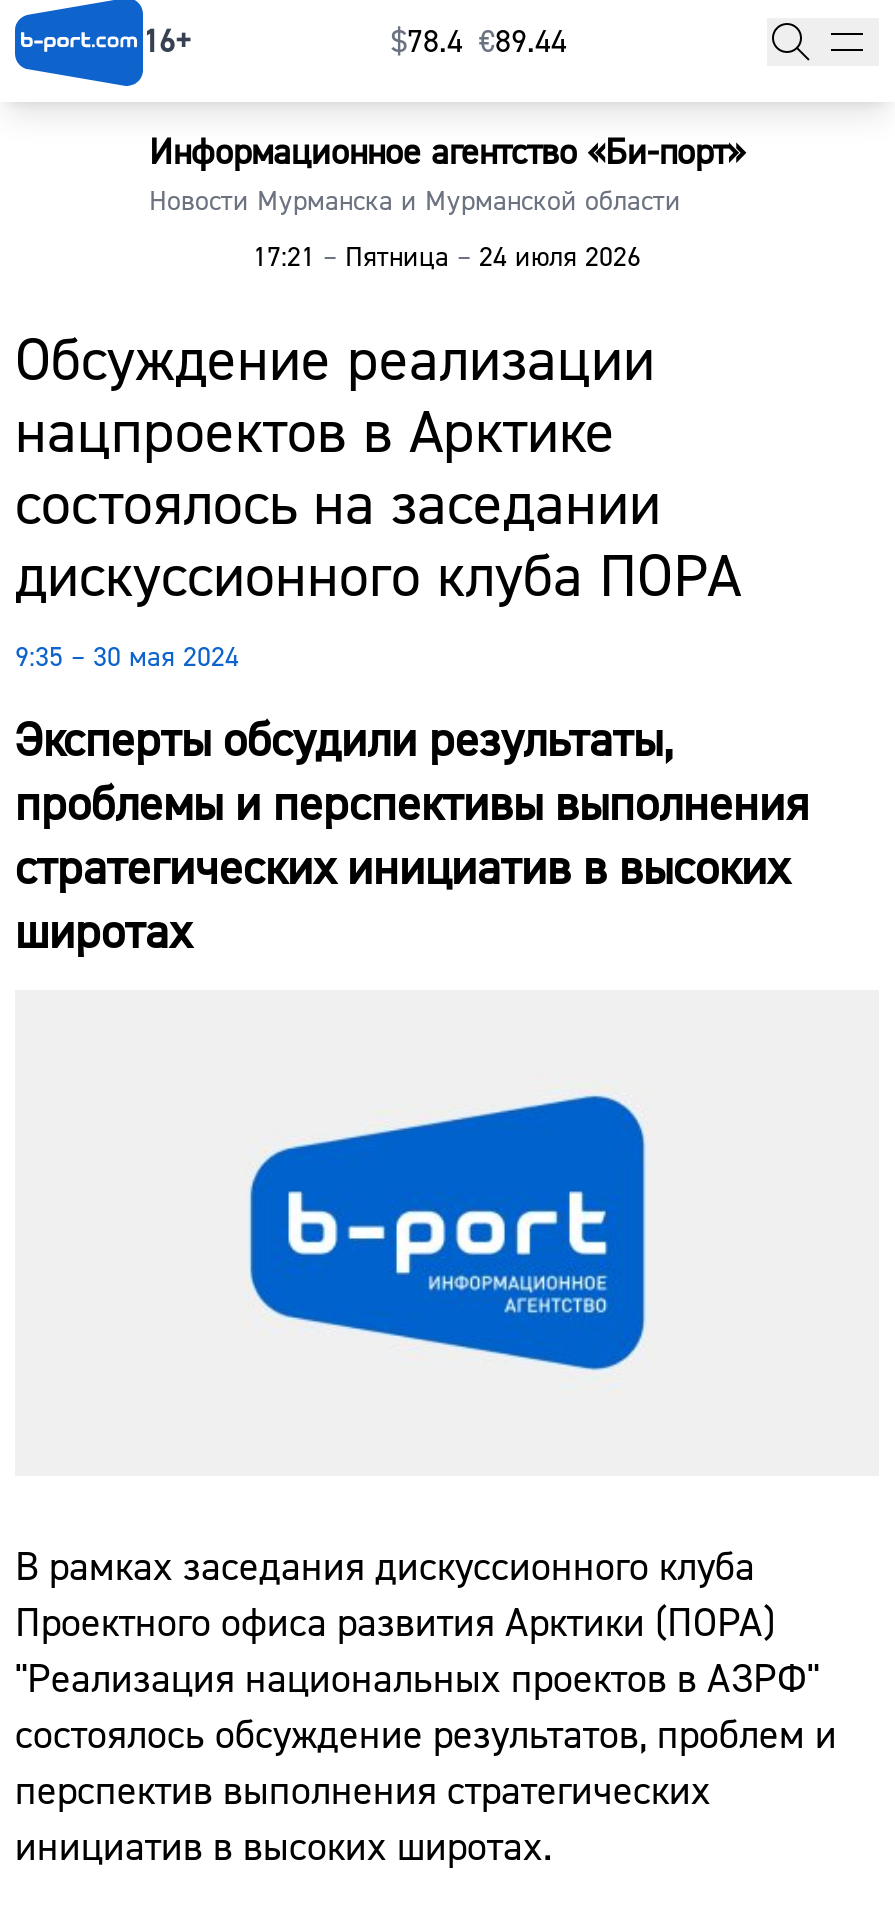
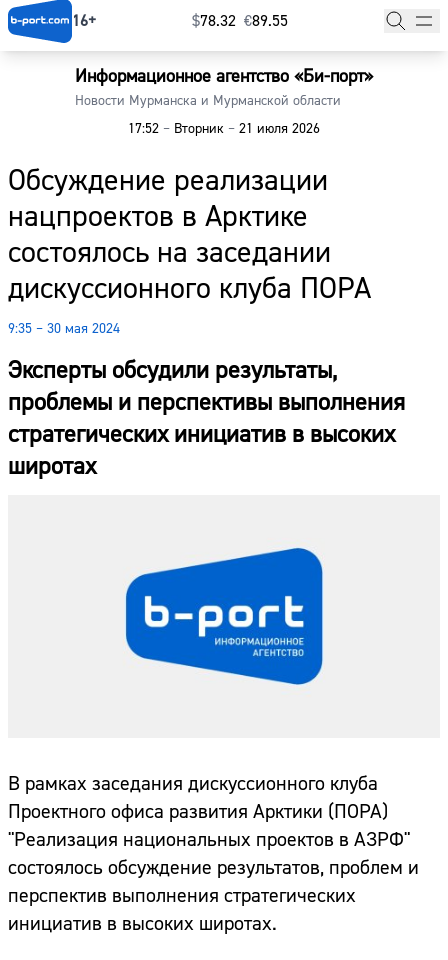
- $78.4 €89.44
+ $78.32 €89.55

- 17:21 – Пятница – 24 июля 2026
+ 17:52 – Вторник – 21 июля 2026
